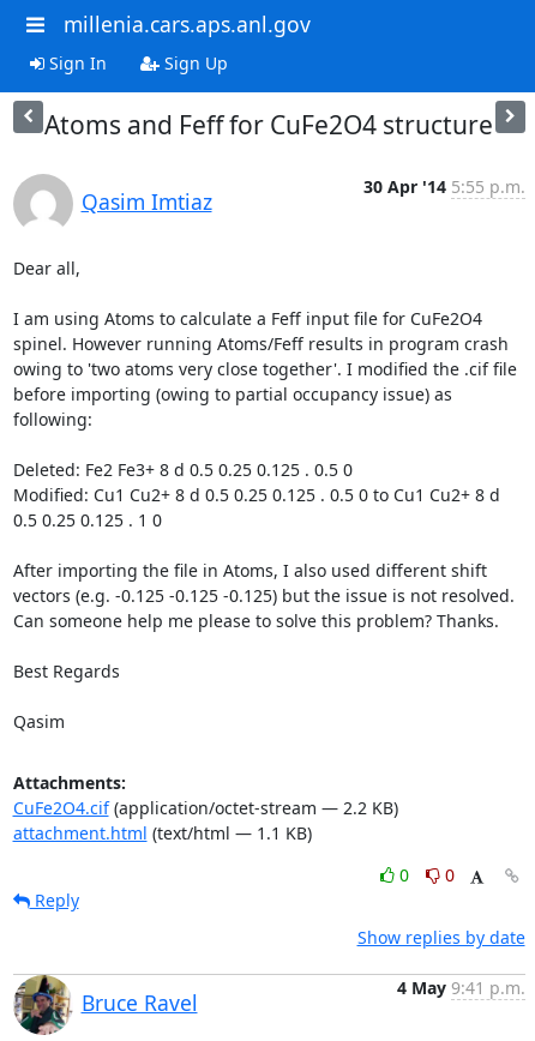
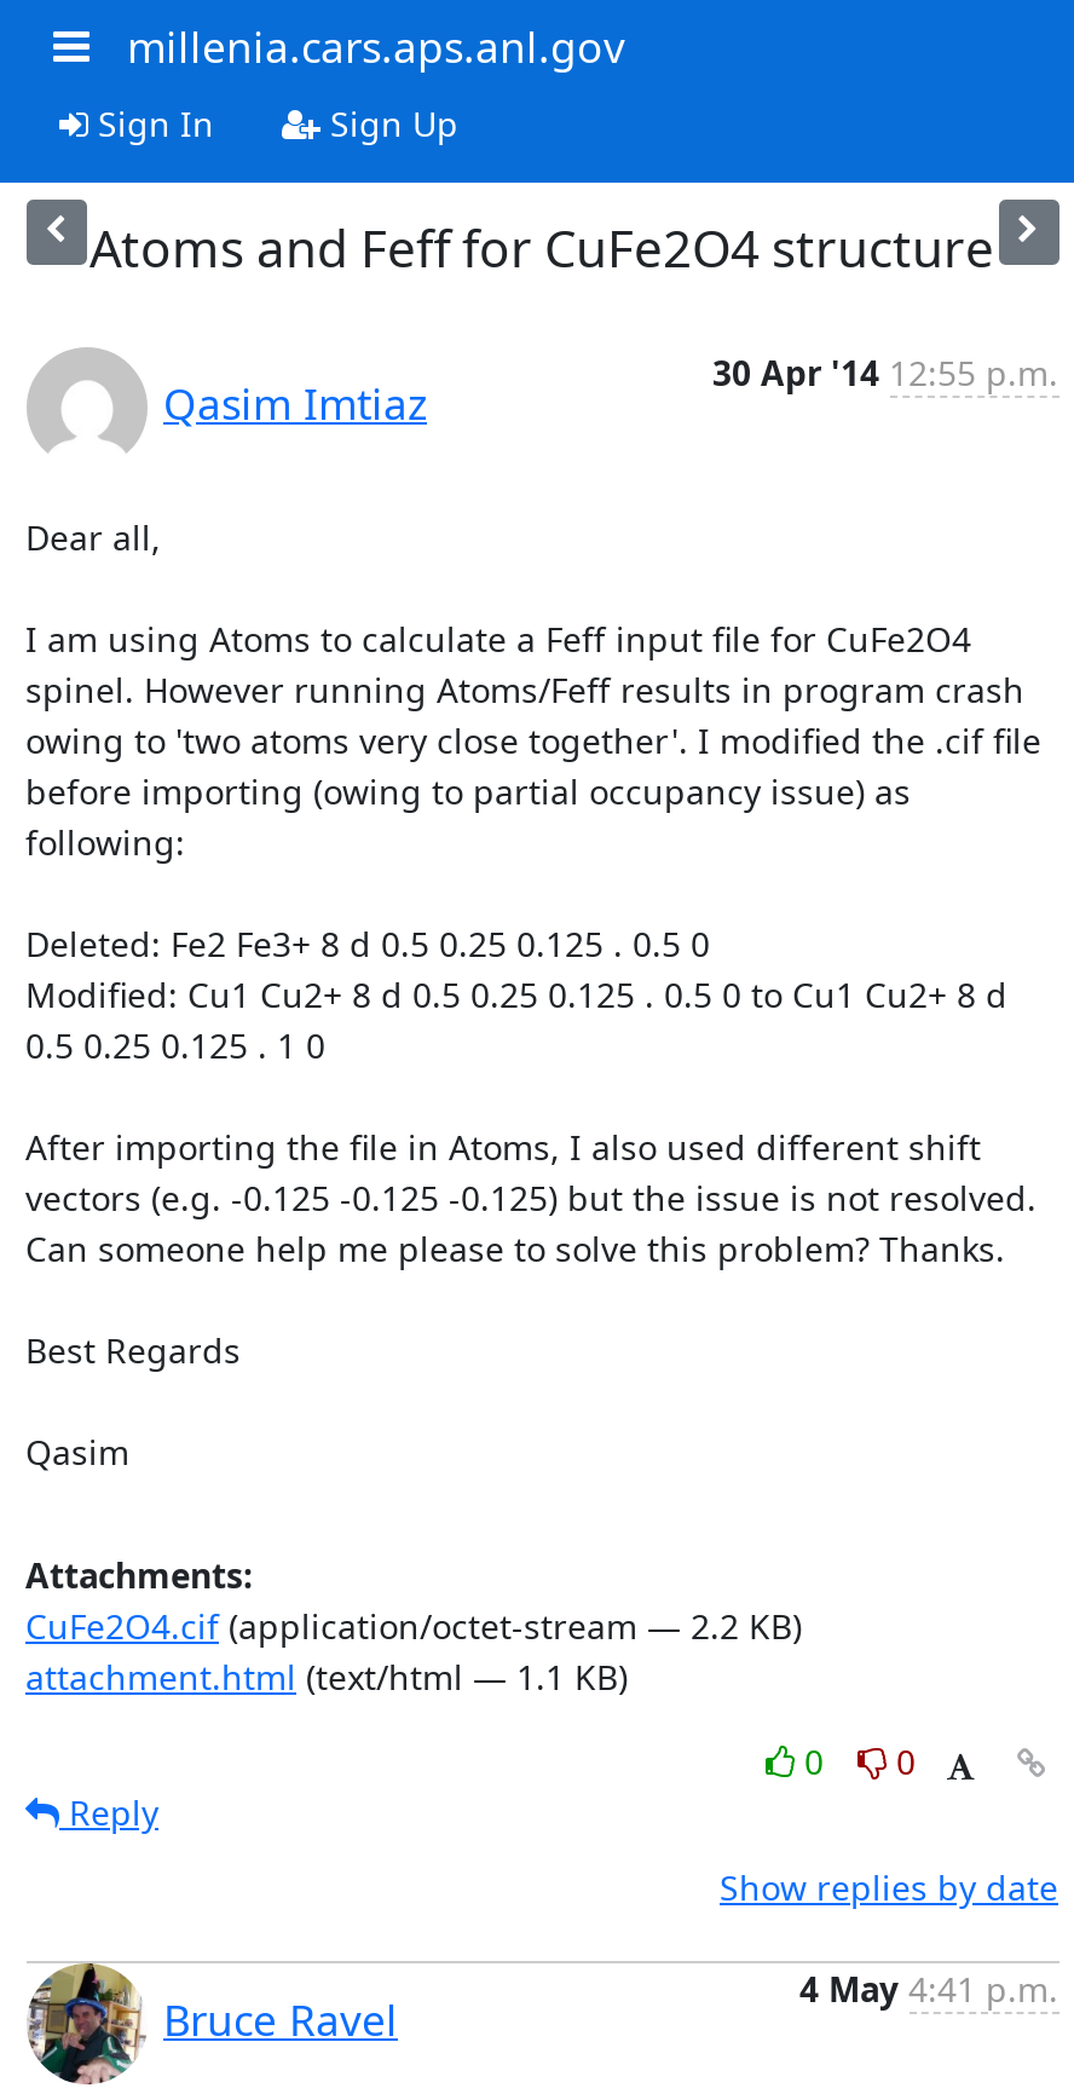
- 30 Apr '14 5:55 p.m.
+ 30 Apr '14 12:55 p.m.

- 4 May 9:41 p.m.
+ 4 May 4:41 p.m.
